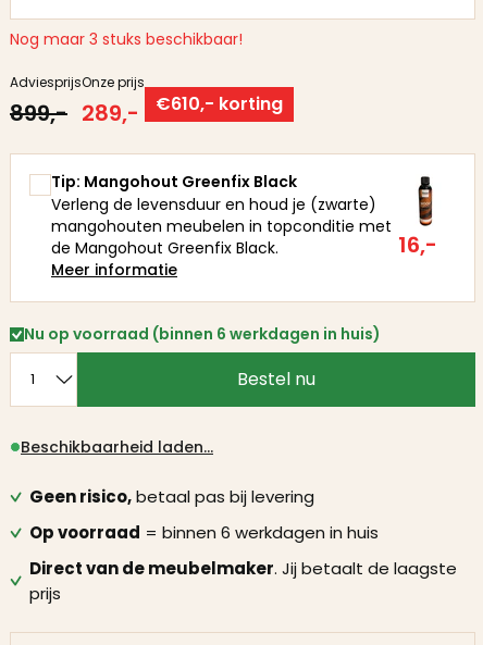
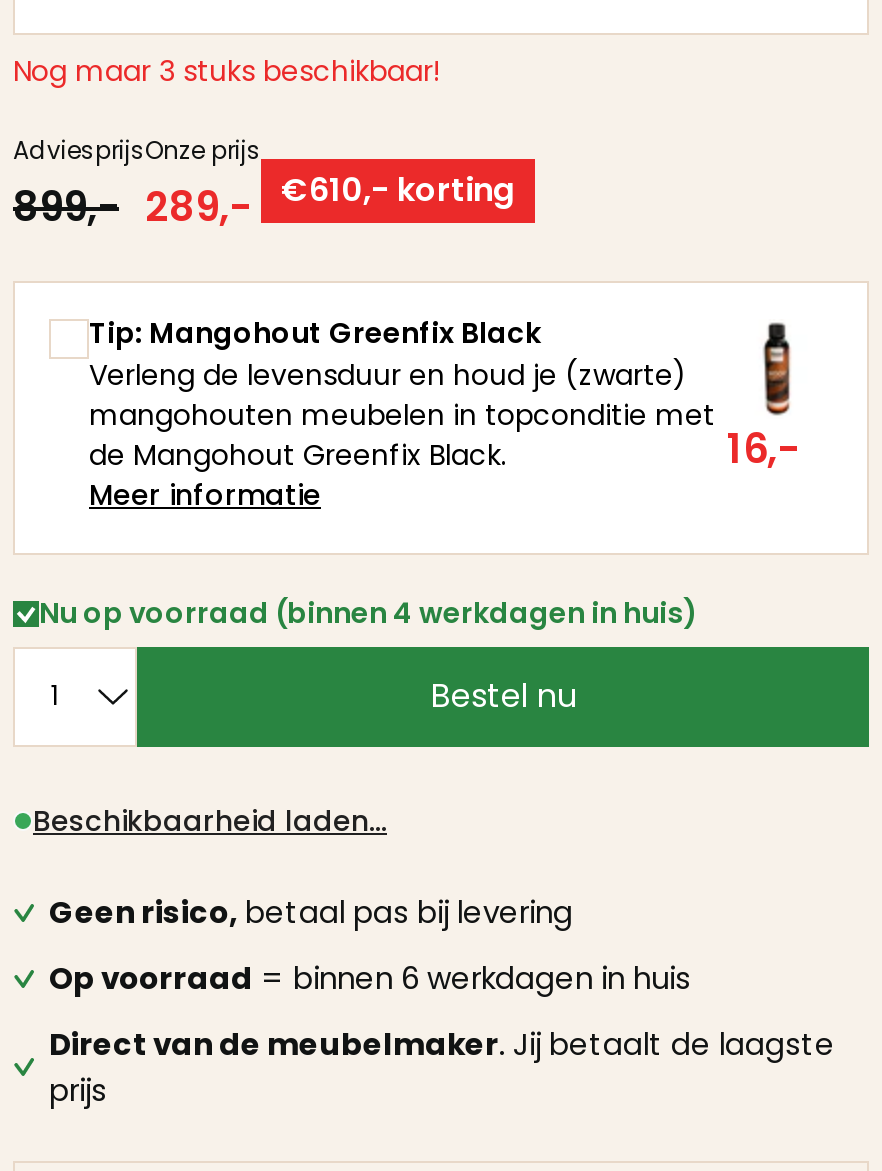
- Nu op voorraad (binnen 6 werkdagen in huis)
+ Nu op voorraad (binnen 4 werkdagen in huis)
